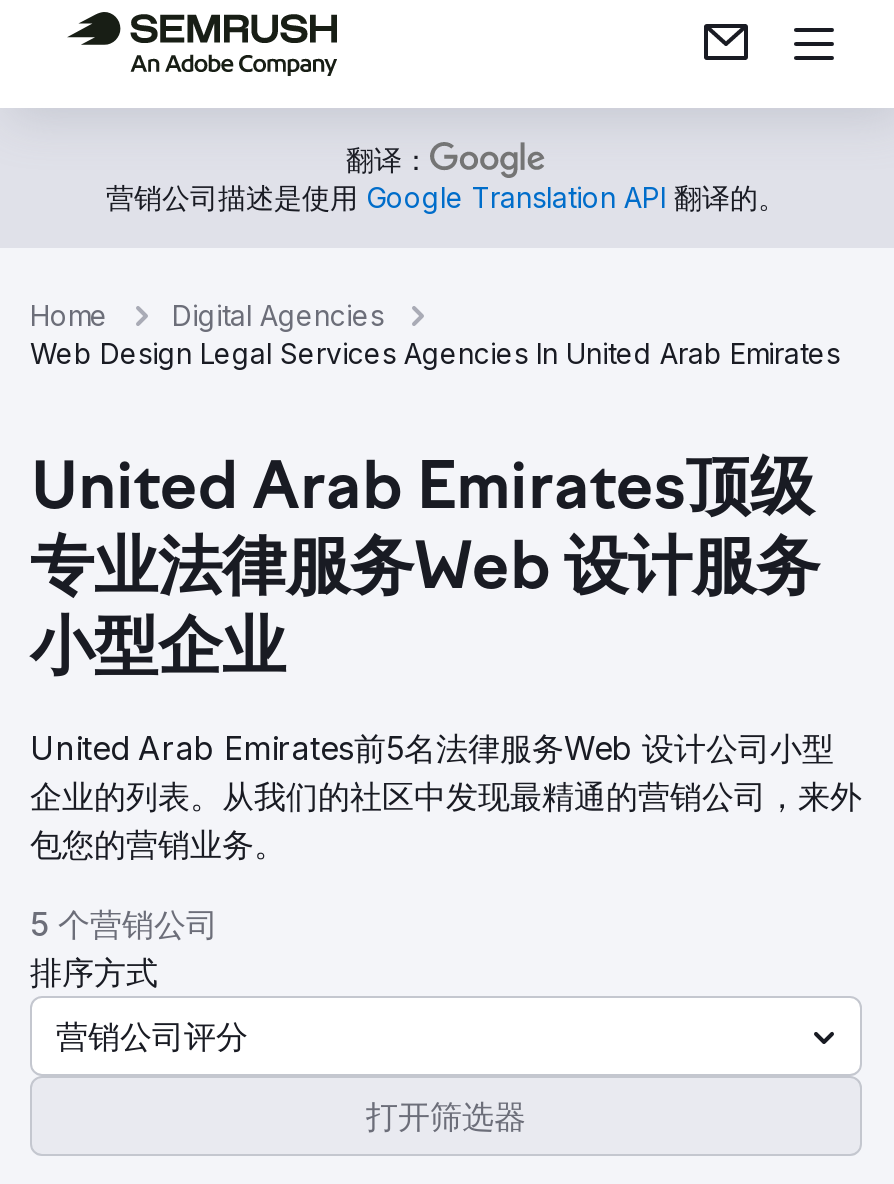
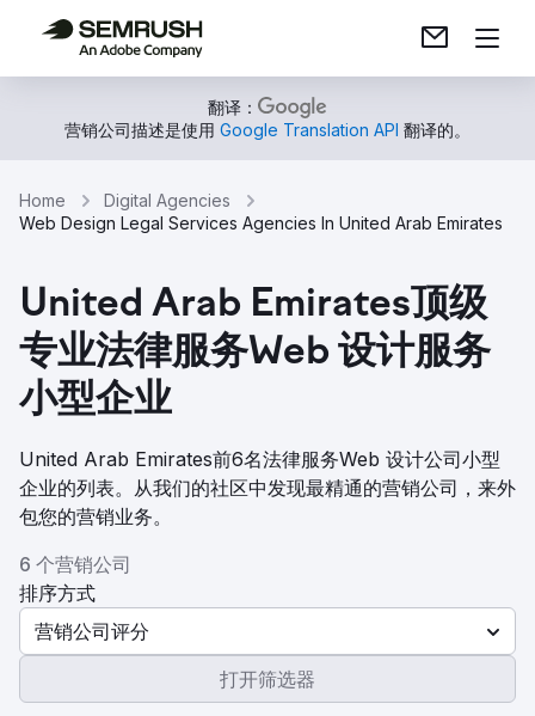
- United Arab Emirates前5名法律服务Web 设计公司小型
+ United Arab Emirates前6名法律服务Web 设计公司小型

- 5 个营销公司
+ 6 个营销公司
